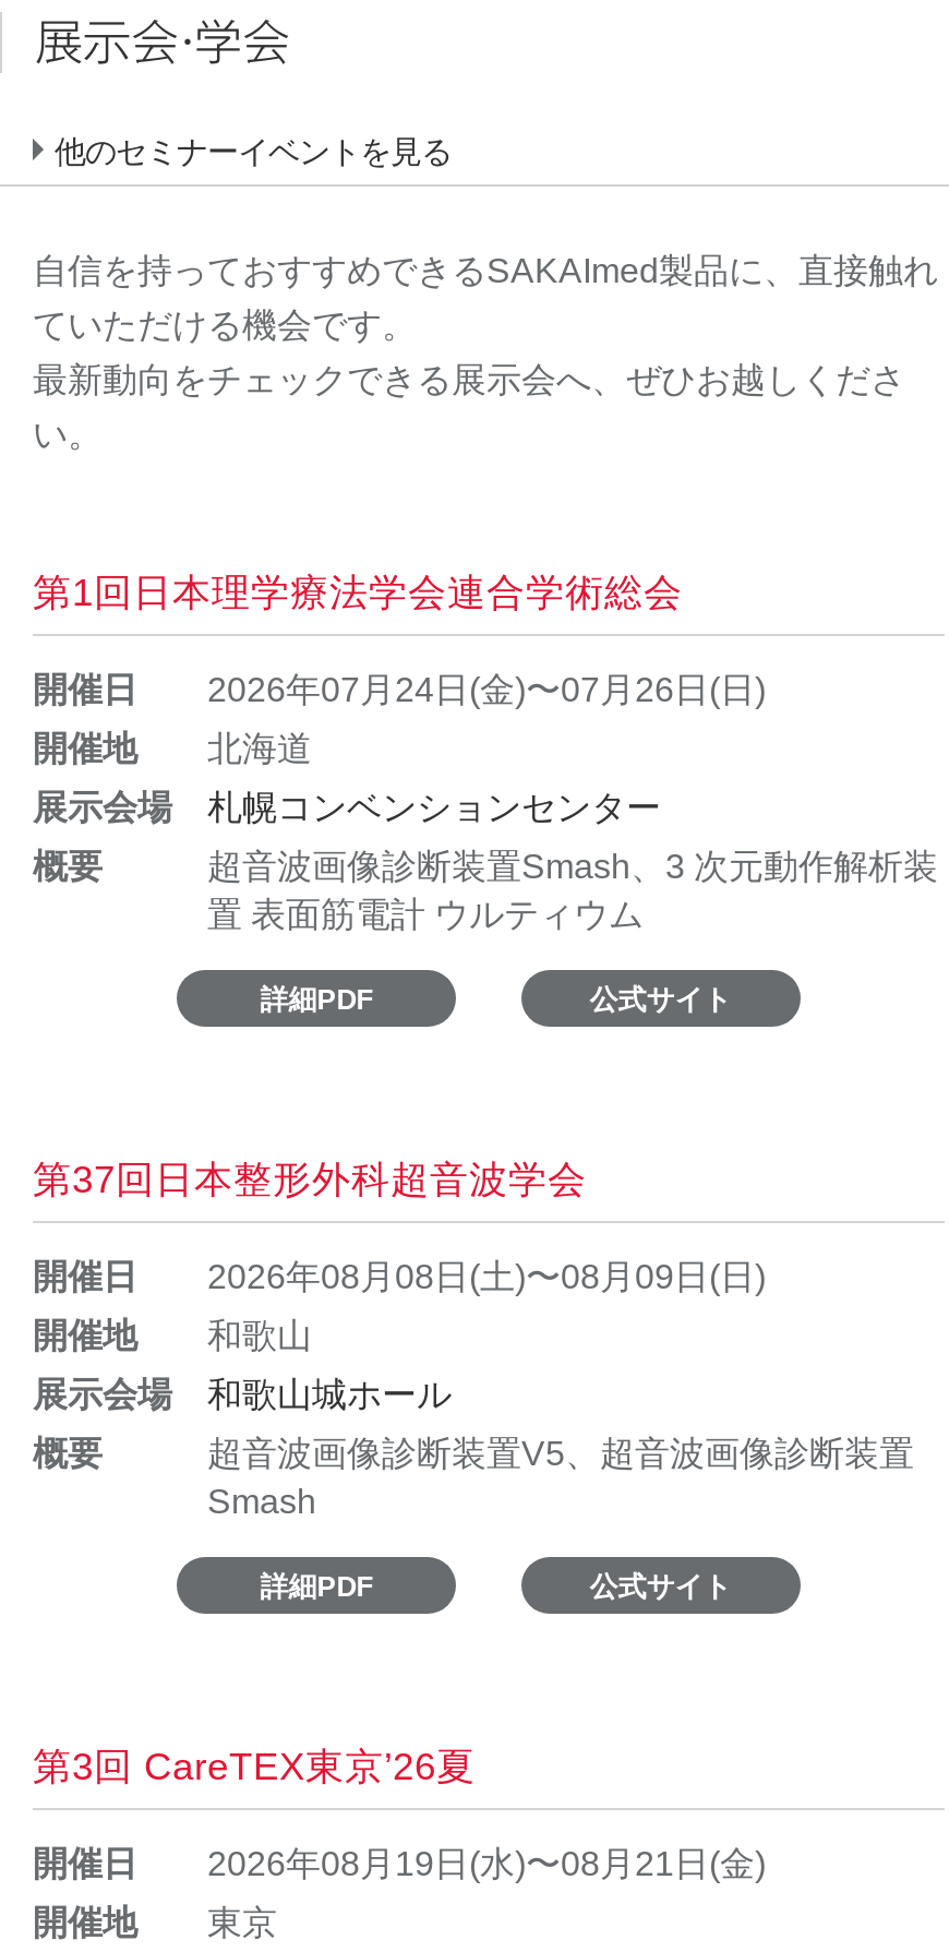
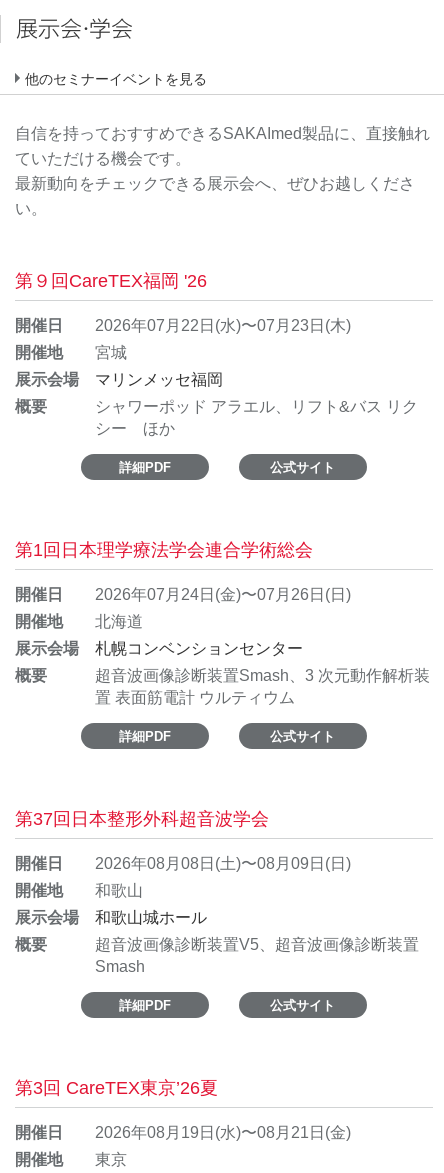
+ 第９回CareTEX福岡 '26
+ 開催日
+ 2026年07月22日(水)〜07月23日(木)
+ 開催地
+ 宮城
+ 展示会場
+ マリンメッセ福岡
+ 概要
+ シャワーポッド アラエル、リフト&バス リク
+ シー ほか
+ 詳細PDF
+ 公式サイト
